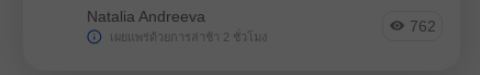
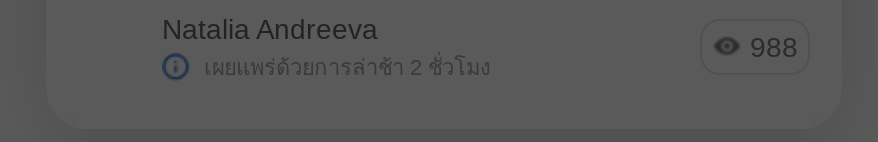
- 762
+ 988
